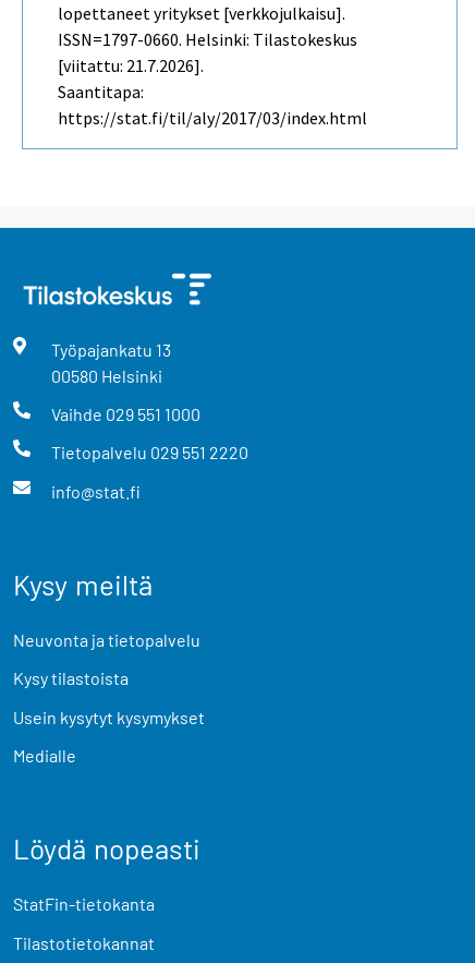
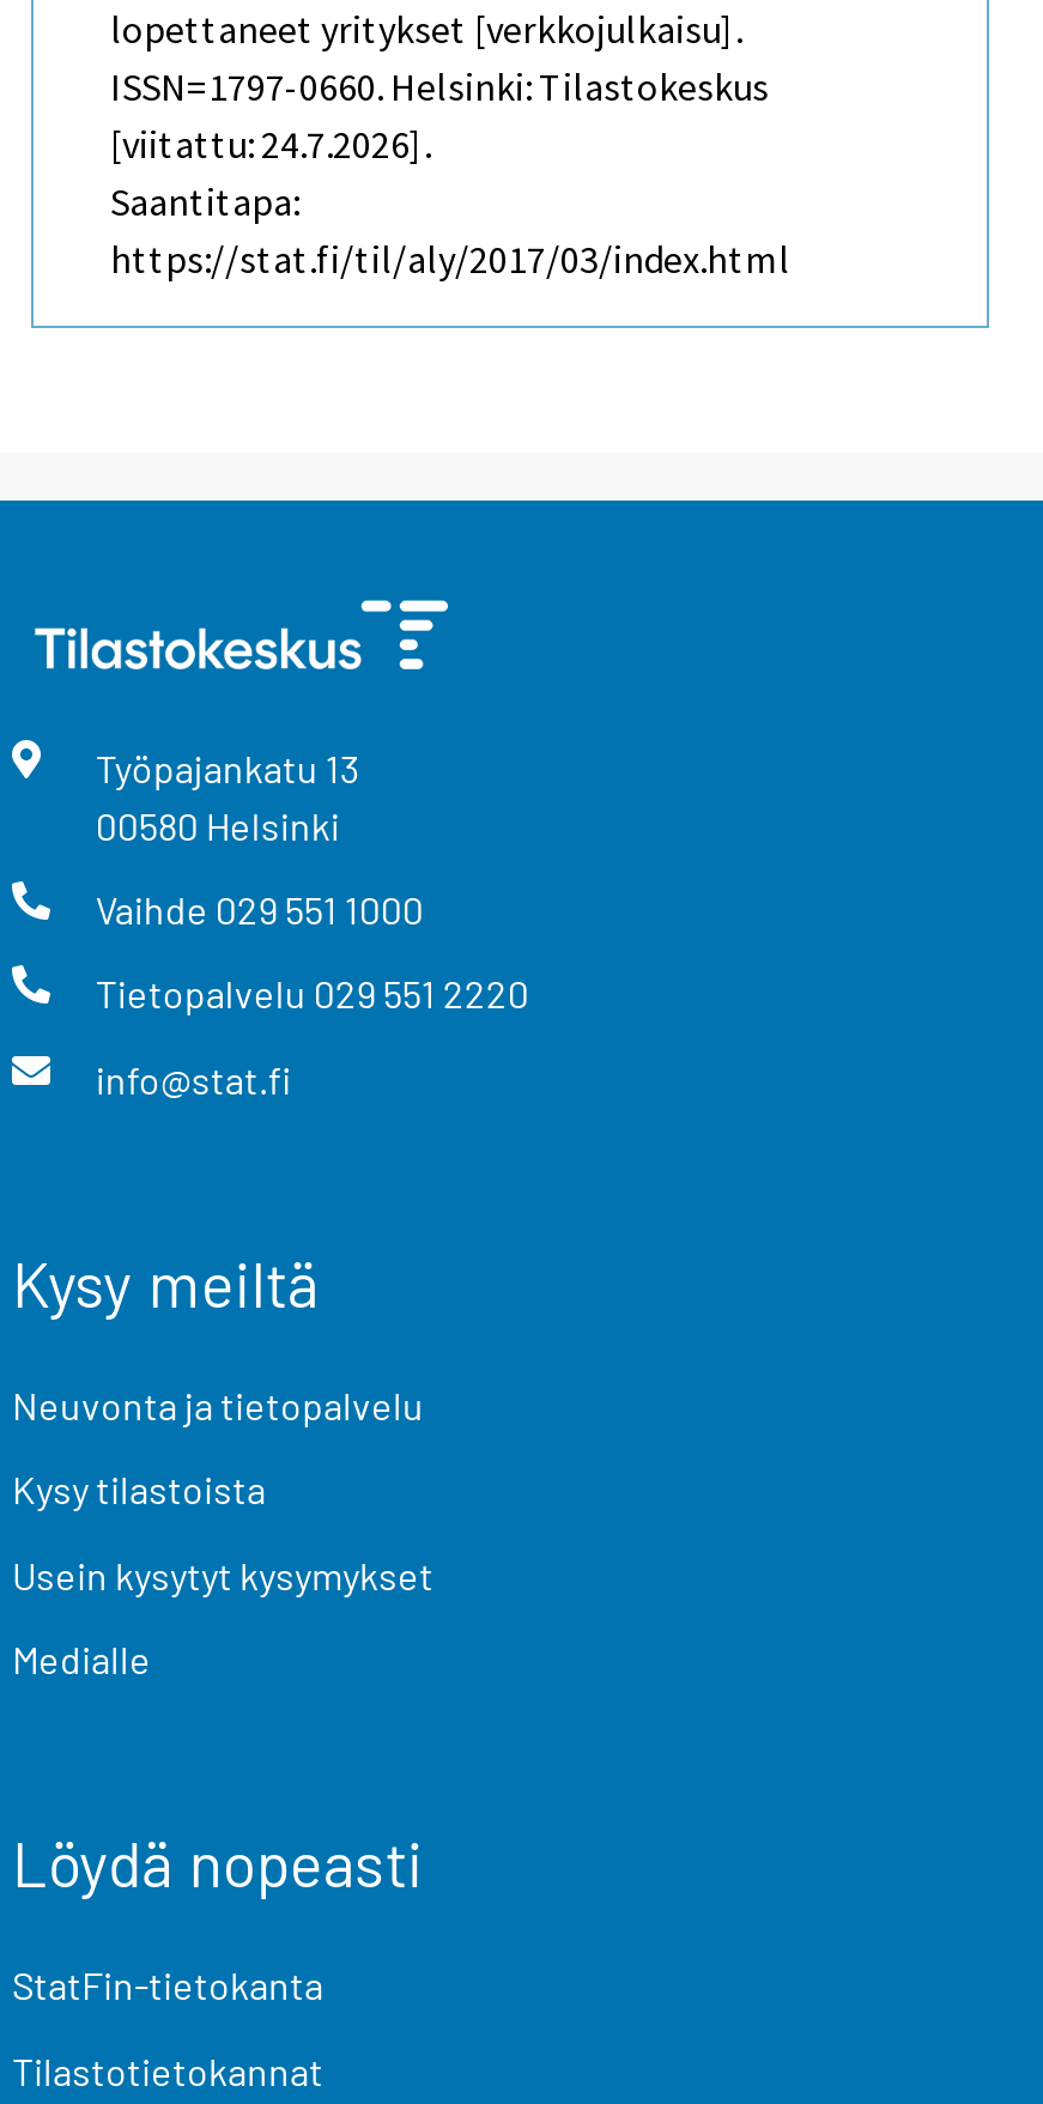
- [viitattu: 21.7.2026].
+ [viitattu: 24.7.2026].
